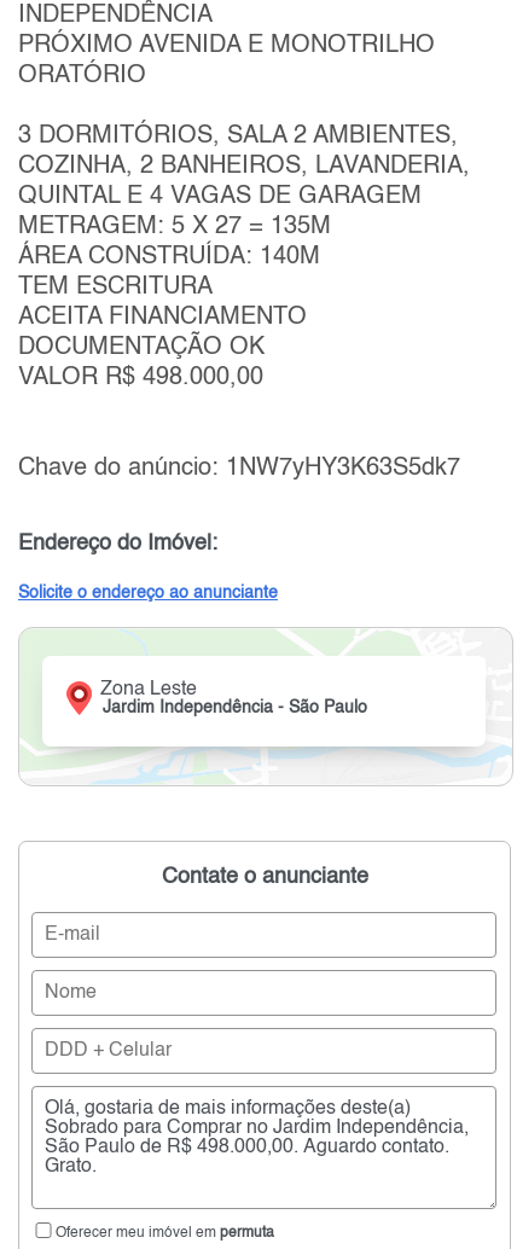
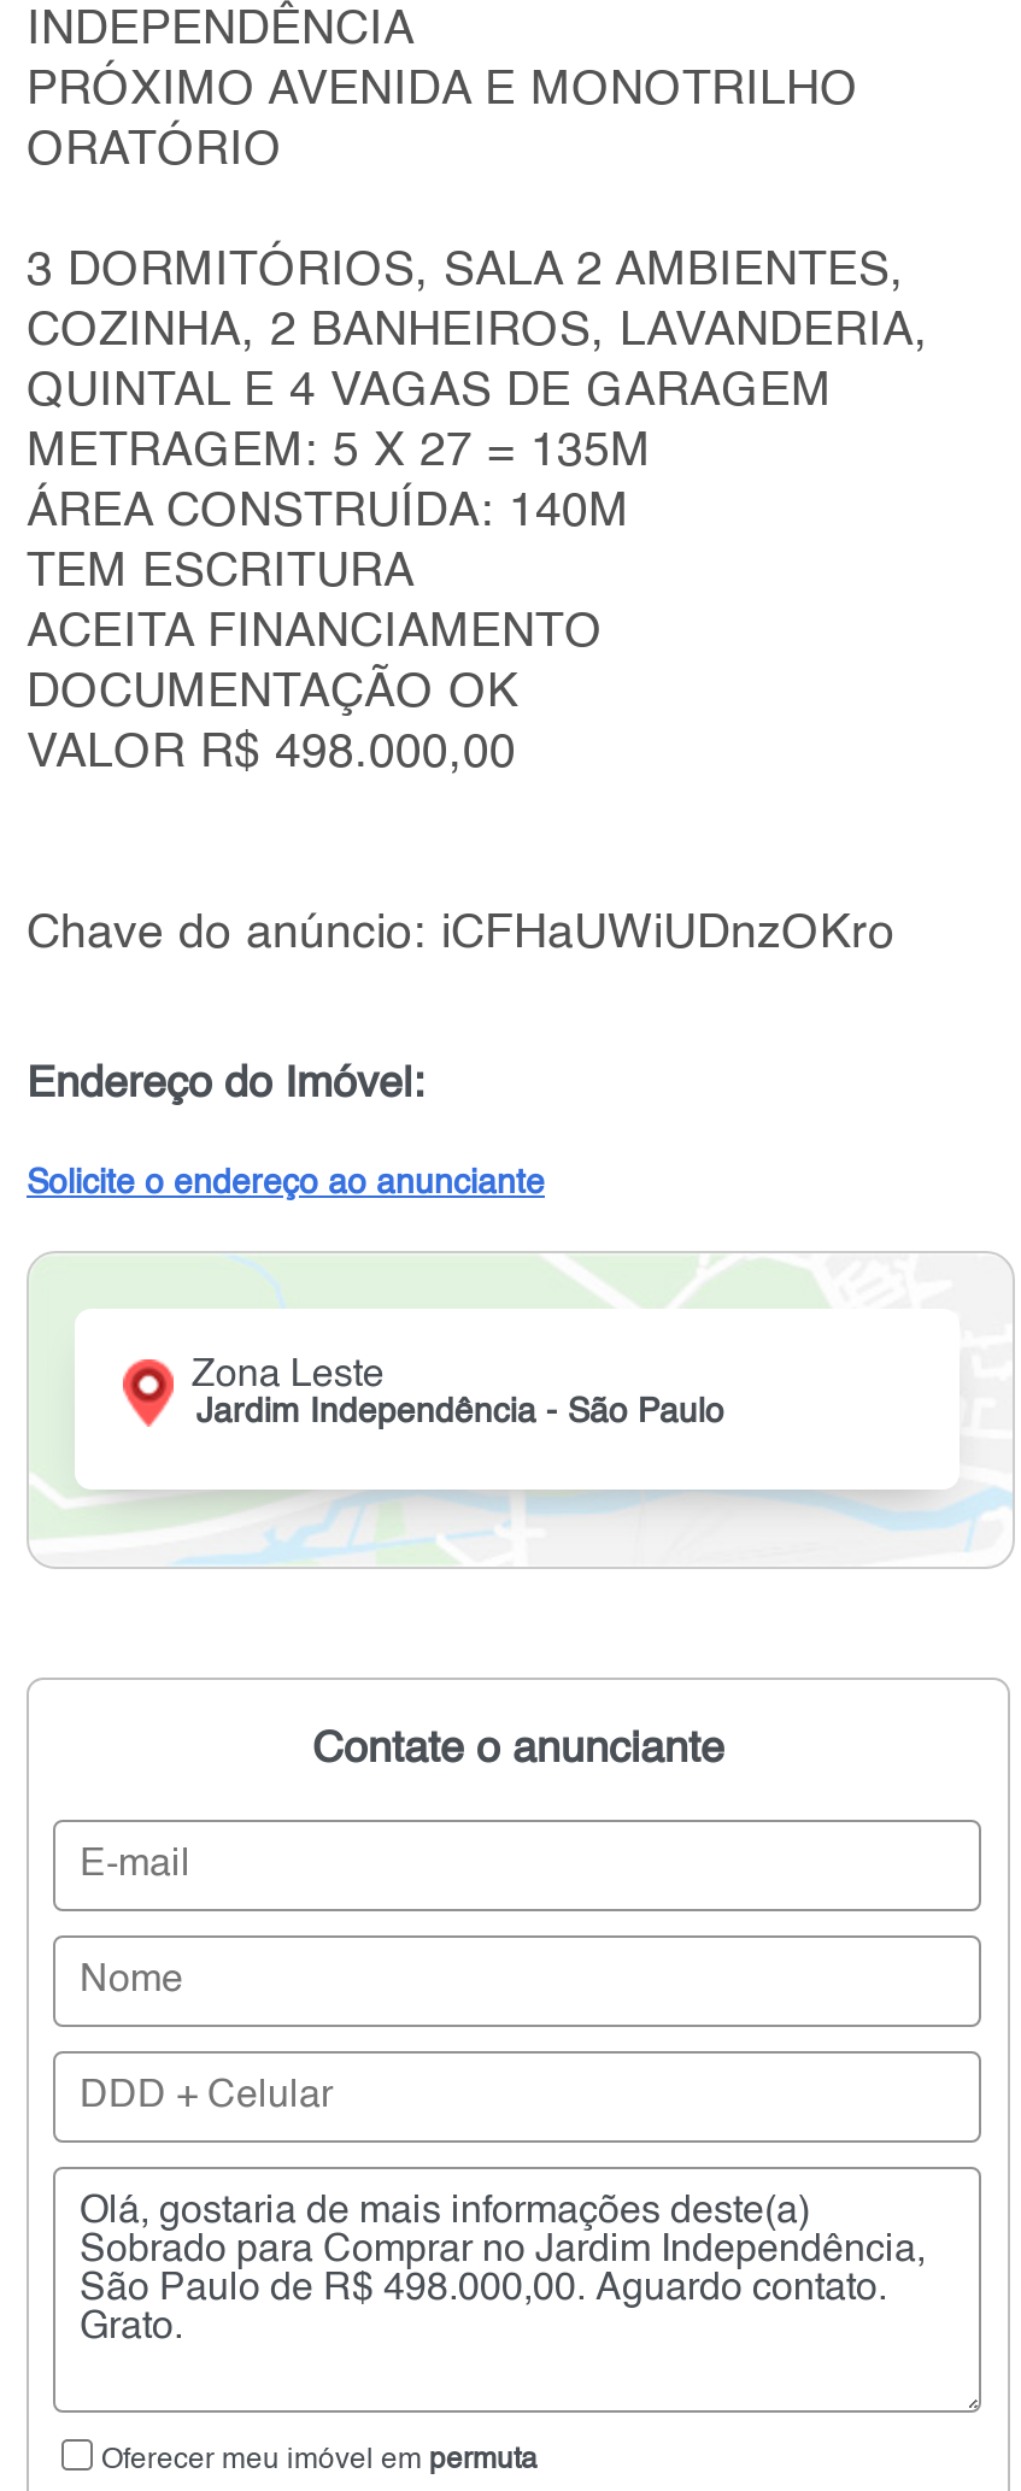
- Chave do anúncio: 1NW7yHY3K63S5dk7
+ Chave do anúncio: iCFHaUWiUDnzOKro
